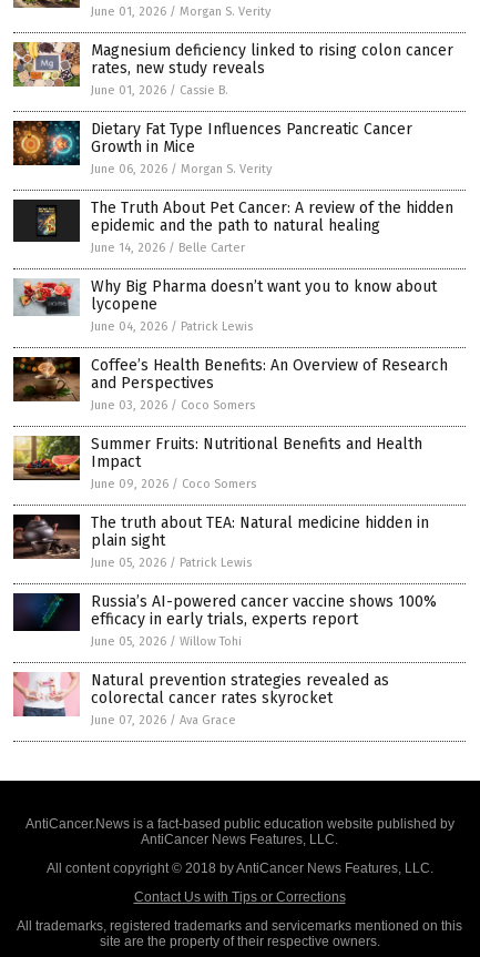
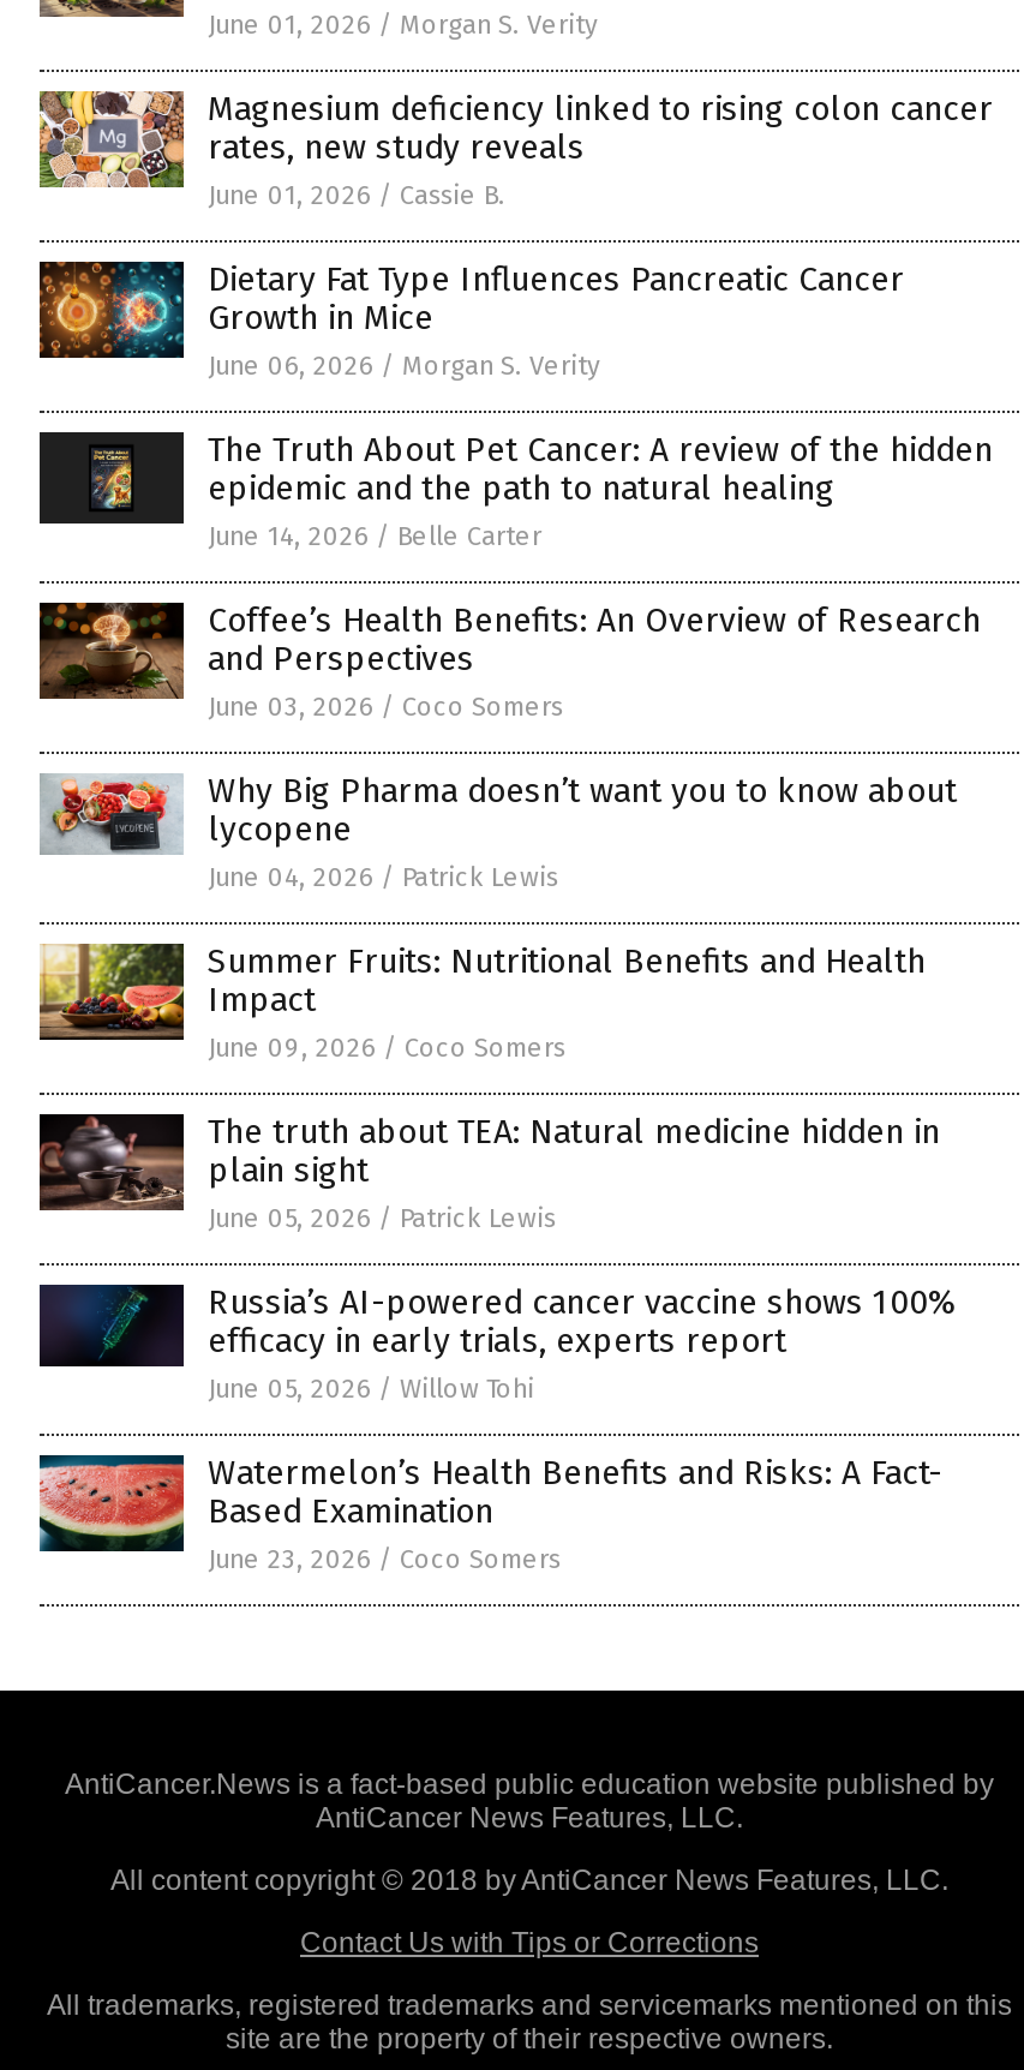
moved down: [image] | Why Big Pharma doesn’t want you to know about | lycopene | June 04, 2026 / Patrick Lewis

moved up: [image] | Coffee’s Health Benefits: An Overview of Research | and Perspectives | June 03, 2026 / Coco Somers

- [image]
- Natural prevention strategies revealed as
- colorectal cancer rates skyrocket
- June 07, 2026 / Ava Grace
+ [image]
+ Watermelon’s Health Benefits and Risks: A Fact-
+ Based Examination
+ June 23, 2026 / Coco Somers
